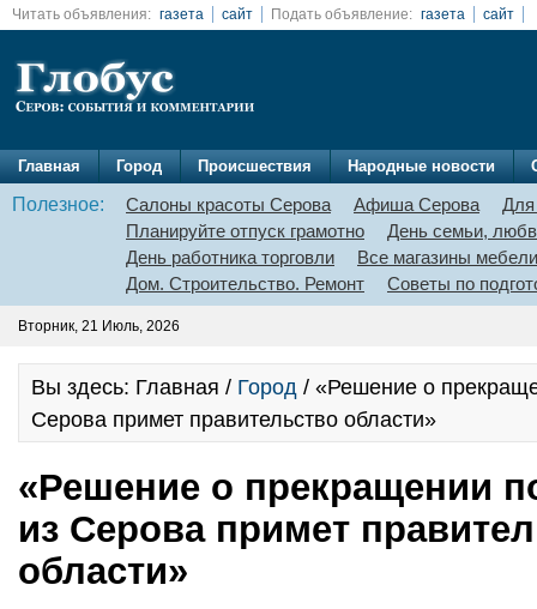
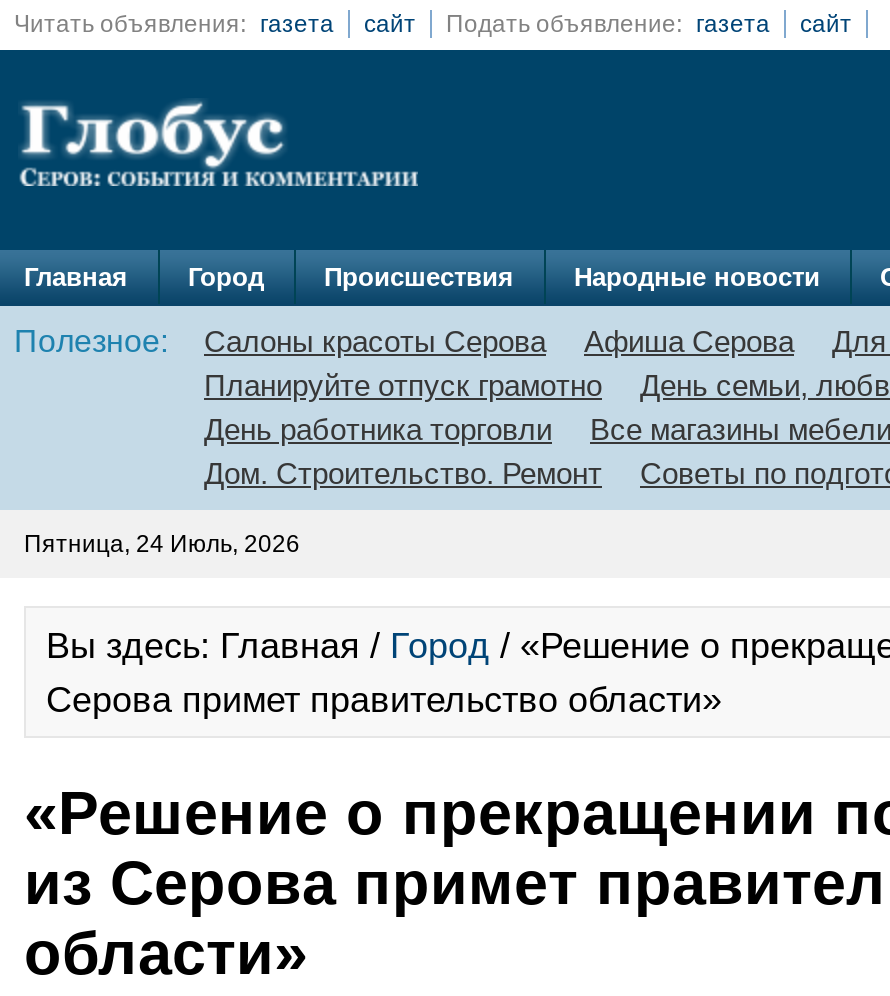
- Вторник, 21 Июль, 2026
+ Пятница, 24 Июль, 2026
